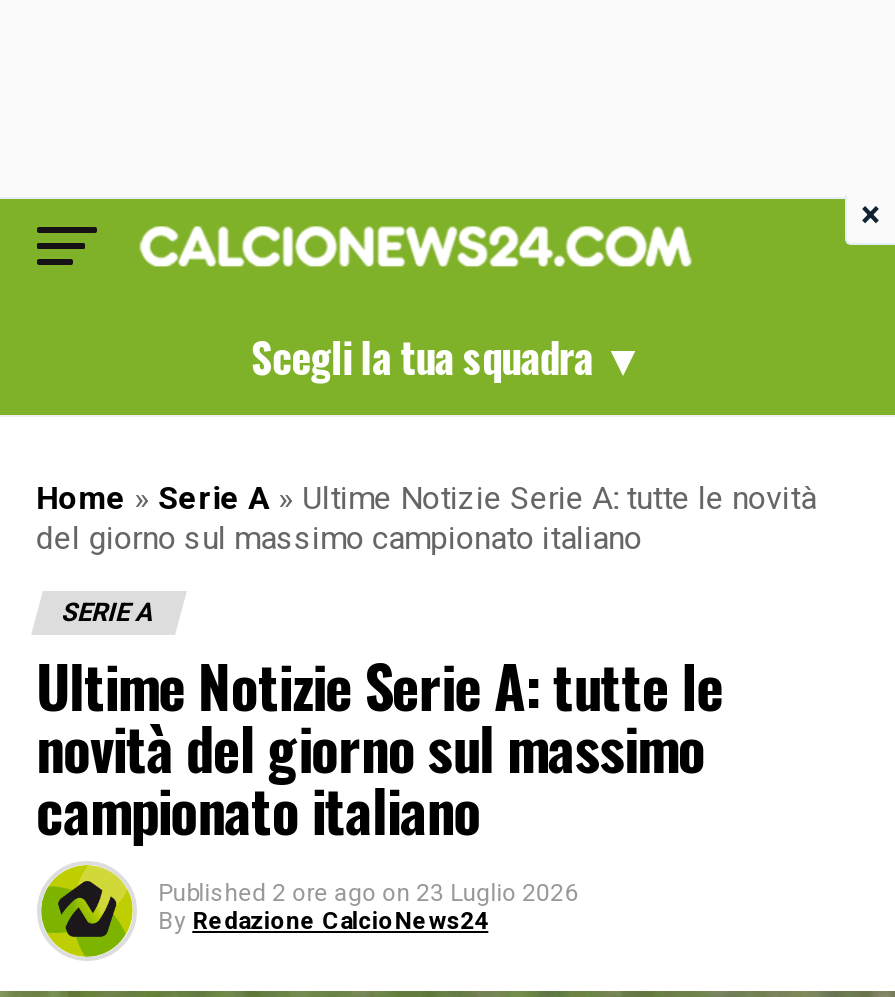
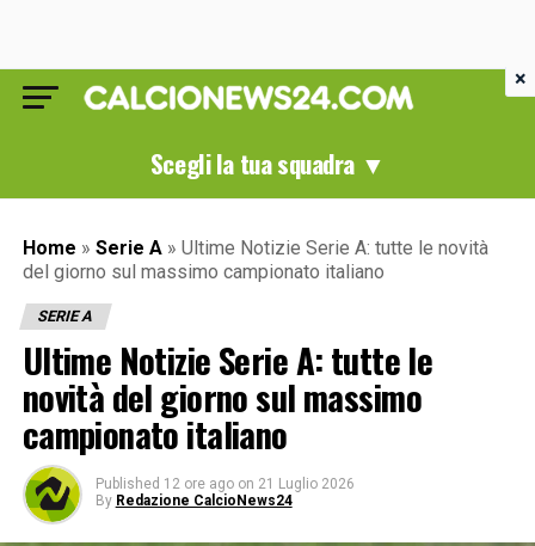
- Published 2 ore ago on 23 Luglio 2026
+ Published 12 ore ago on 21 Luglio 2026
